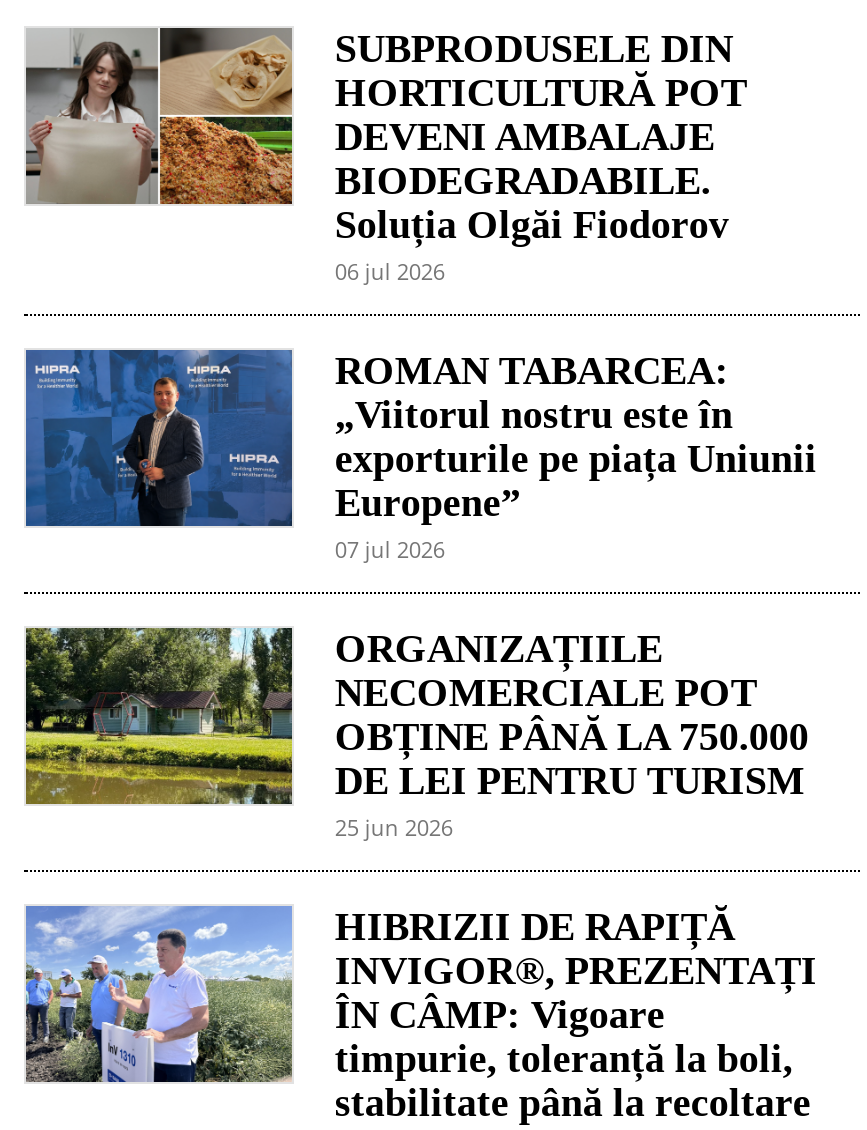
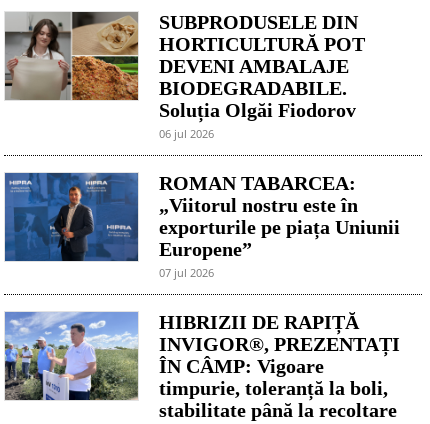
- [image]
- ORGANIZAȚIILE
- NECOMERCIALE POT
- OBȚINE PÂNĂ LA 750.000
- DE LEI PENTRU TURISM
- 25 jun 2026
